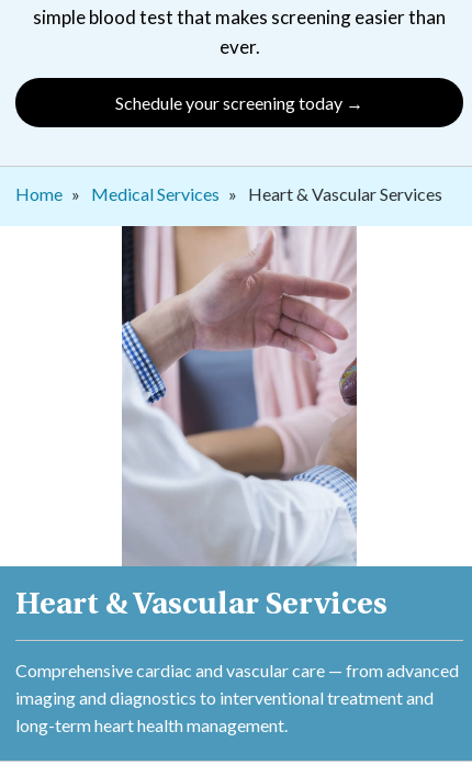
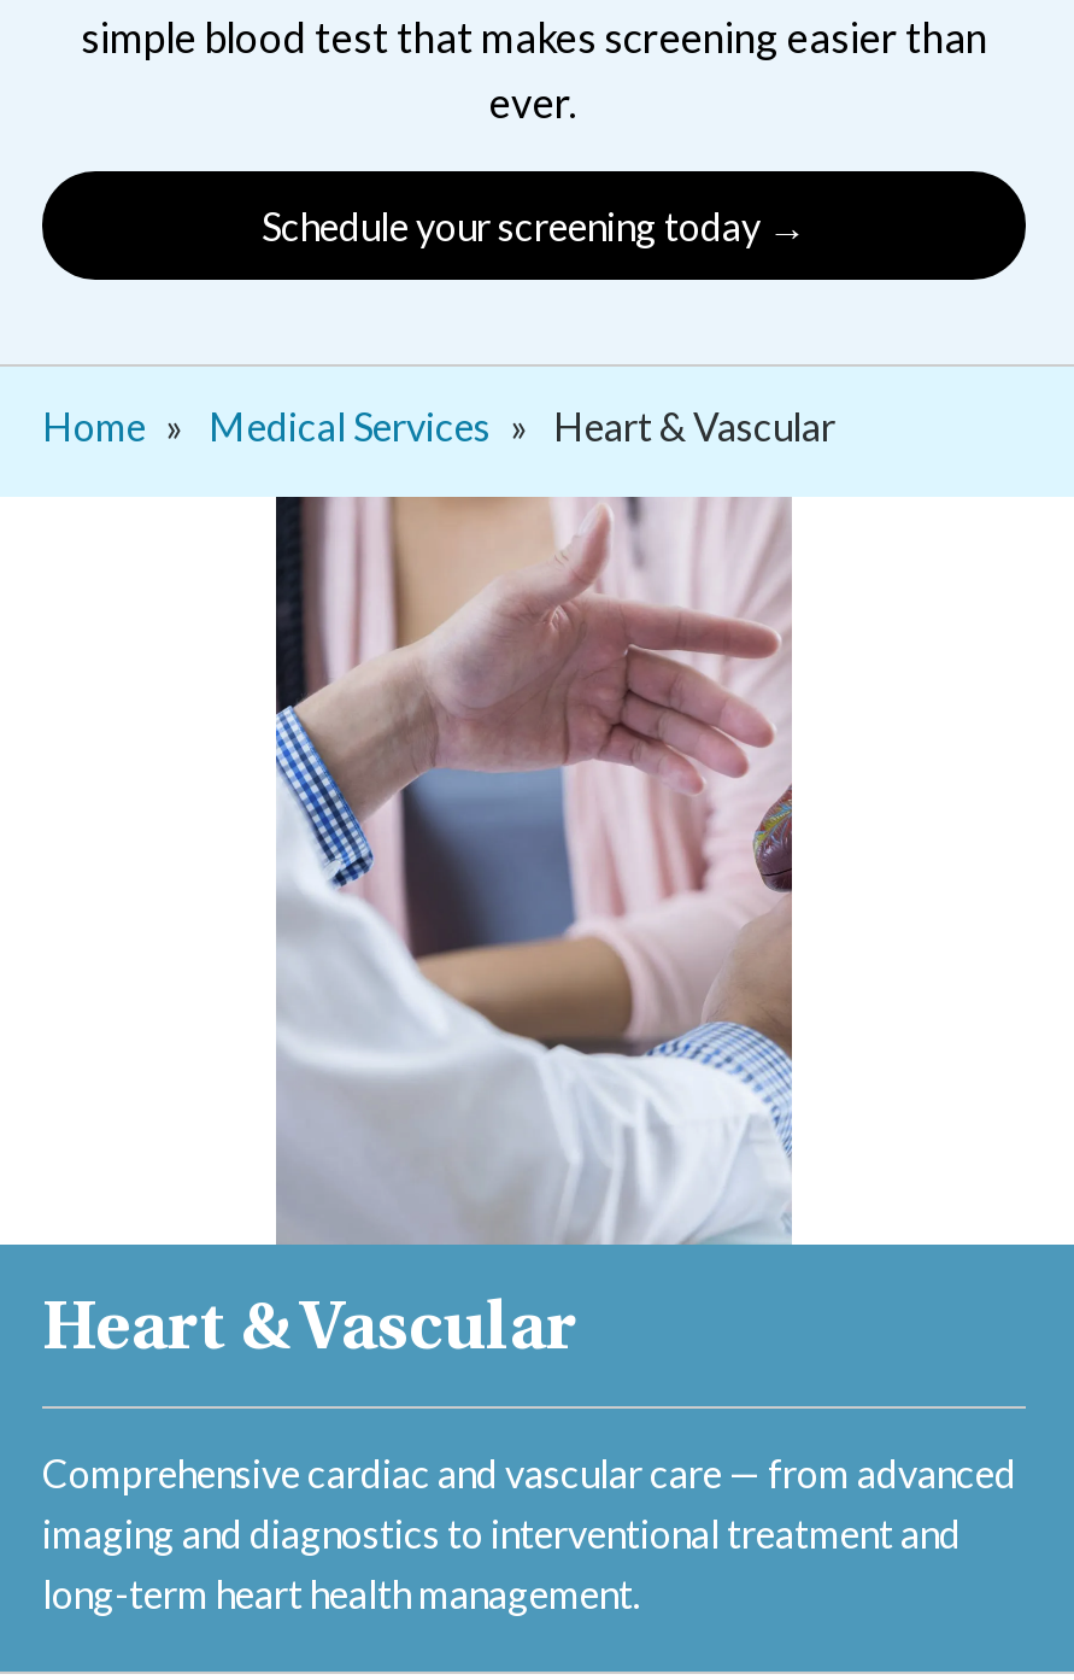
- Heart & Vascular Services
+ Heart & Vascular

- Heart & Vascular Services
+ Heart & Vascular
